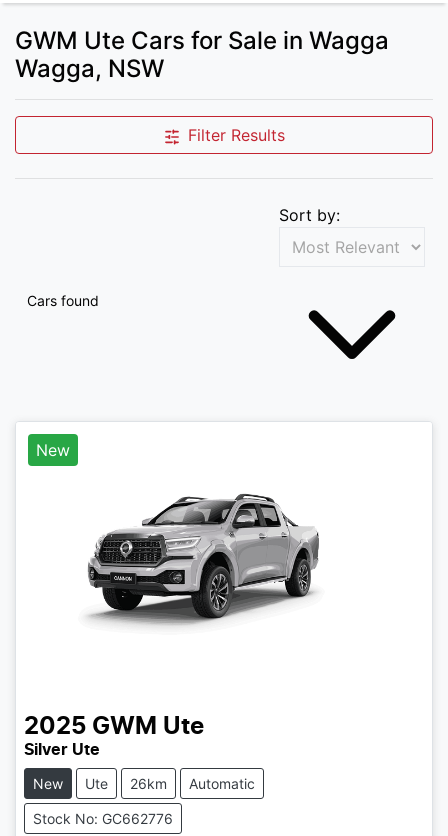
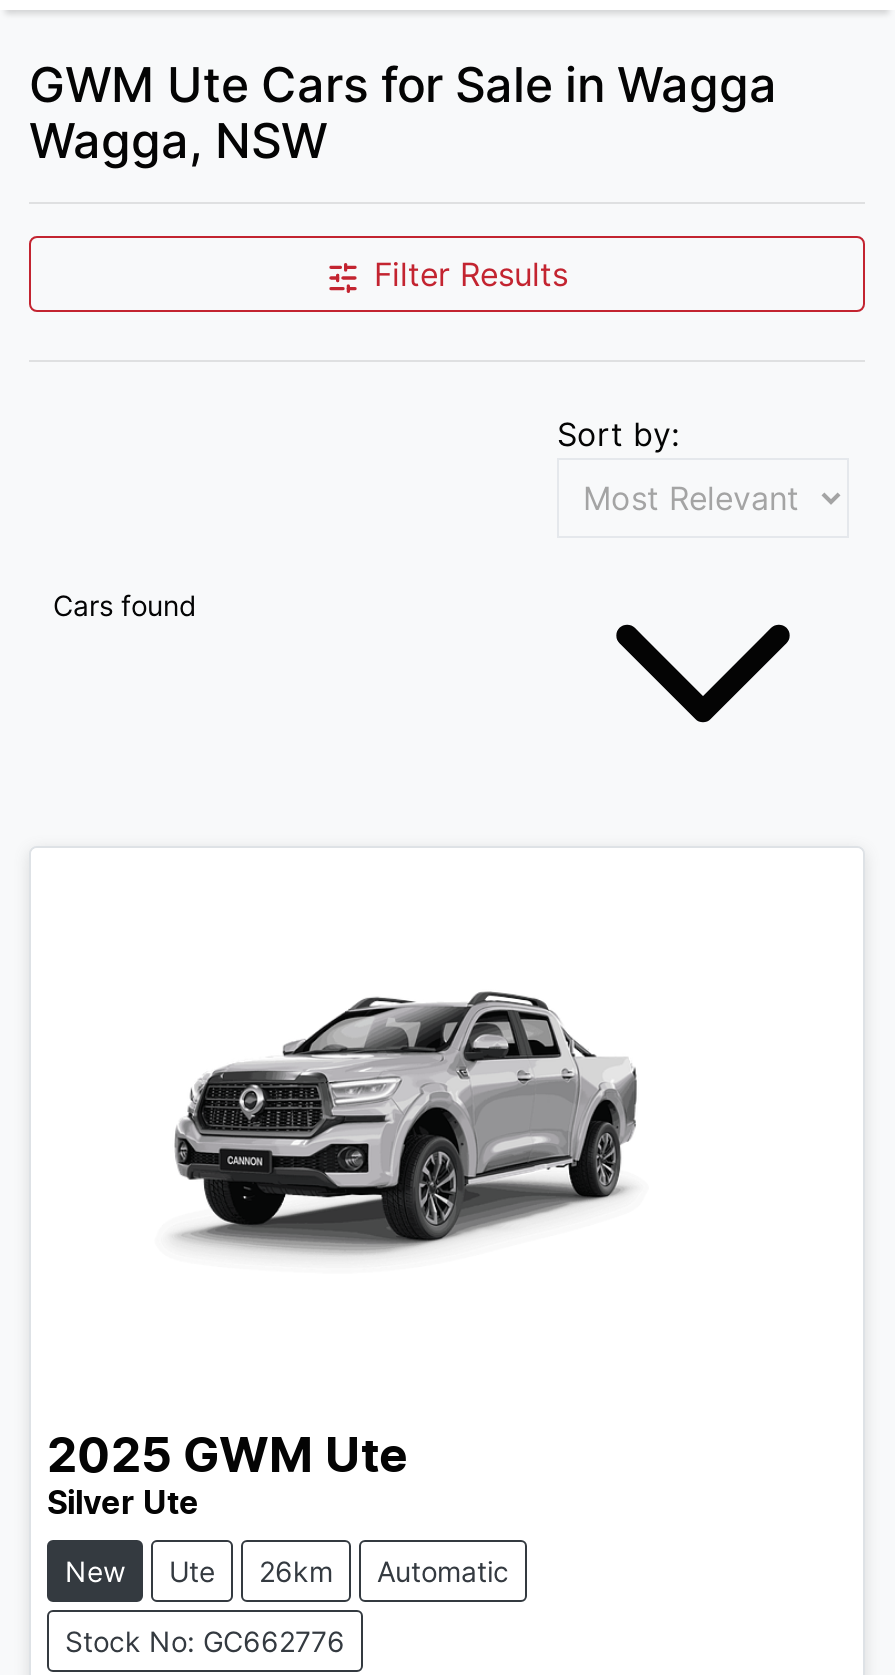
- New
